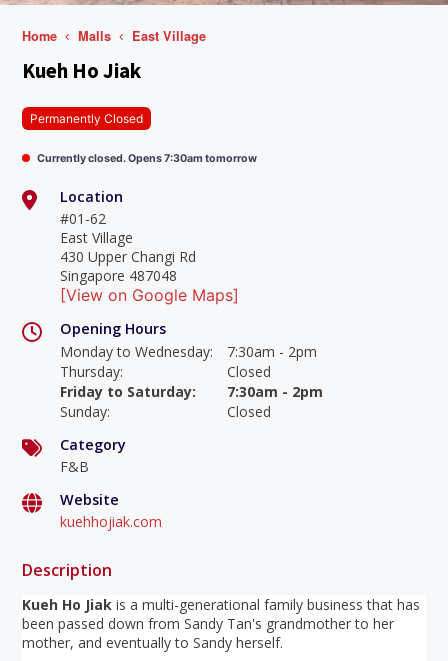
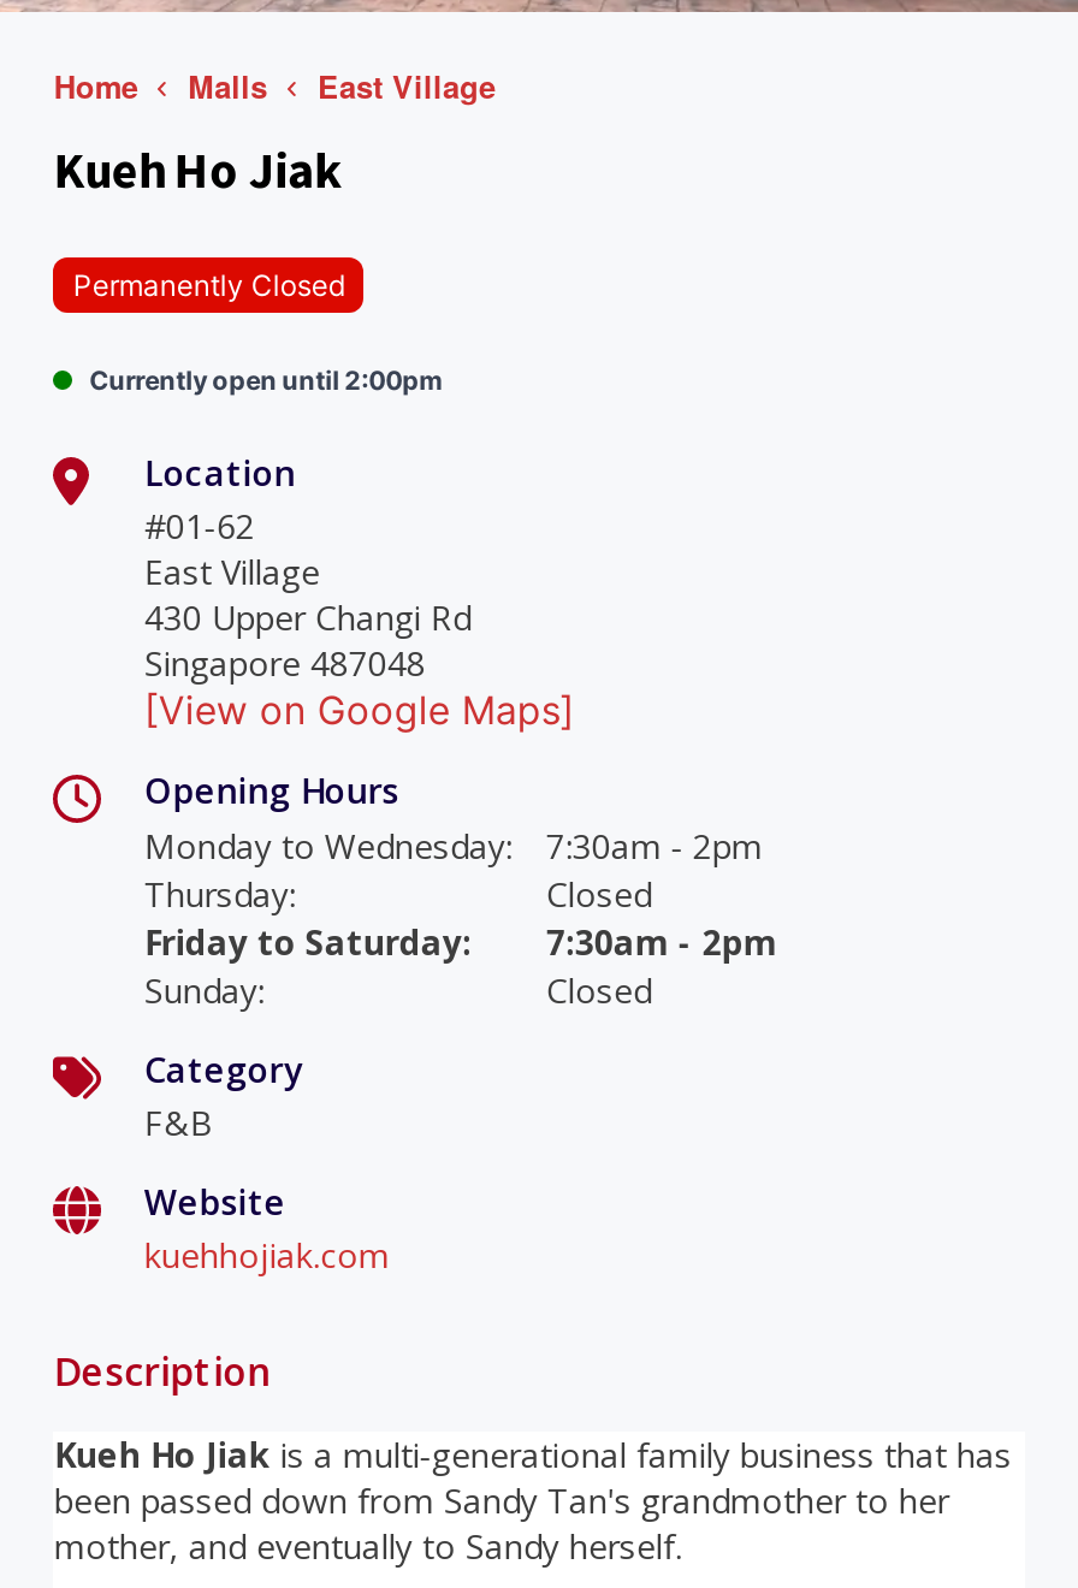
- Currently closed. Opens 7:30am tomorrow
+ Currently open until 2:00pm
